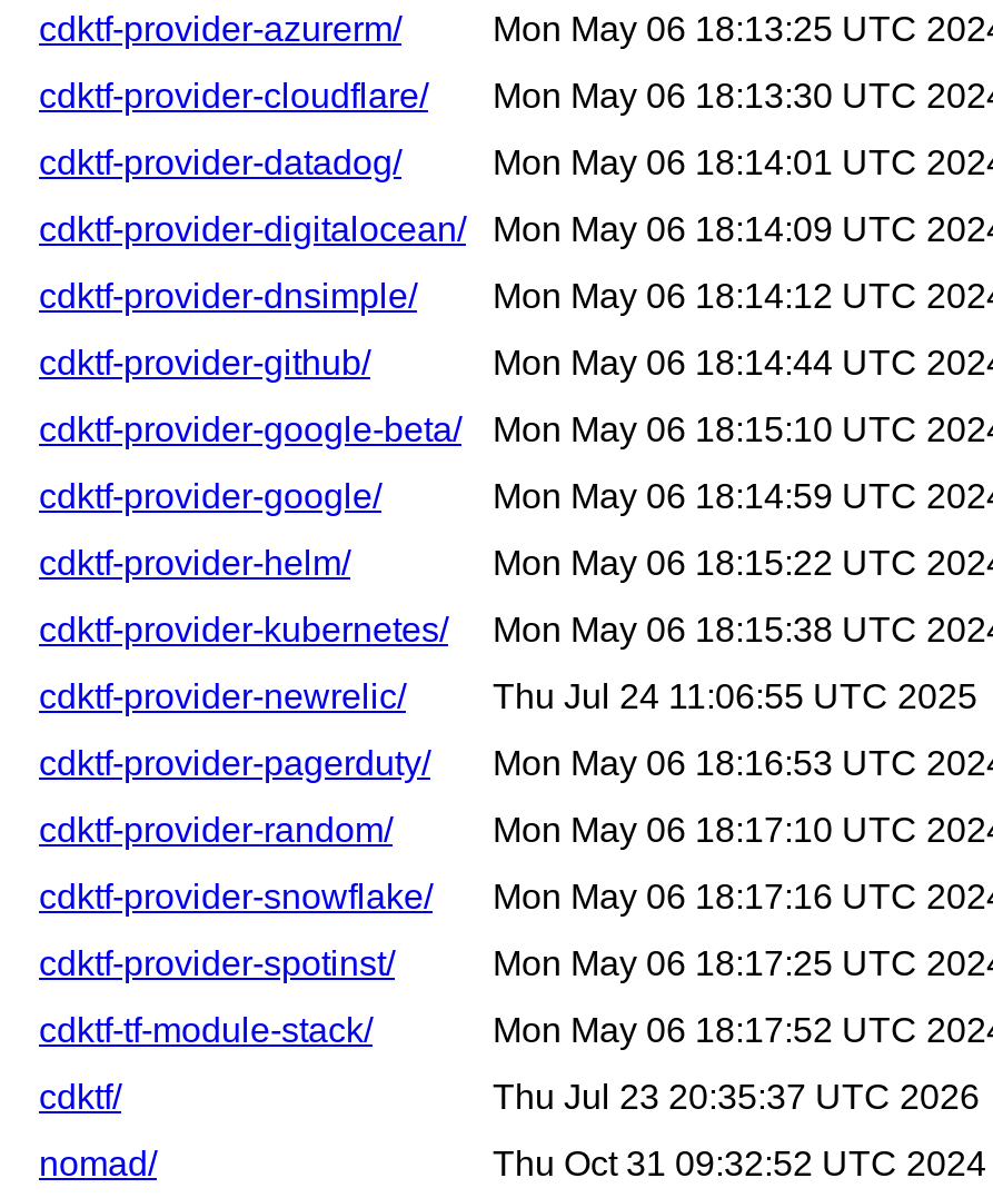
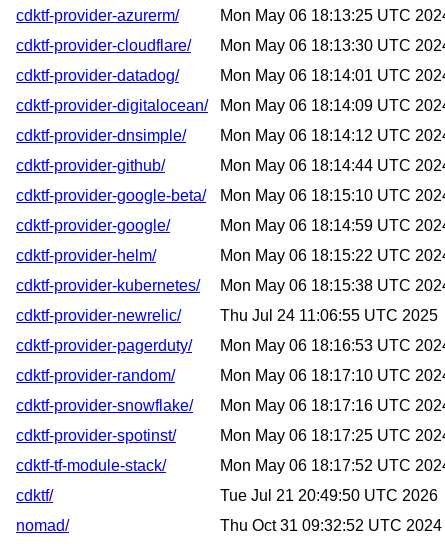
- Thu Jul 23 20:35:37 UTC 2026
+ Tue Jul 21 20:49:50 UTC 2026
